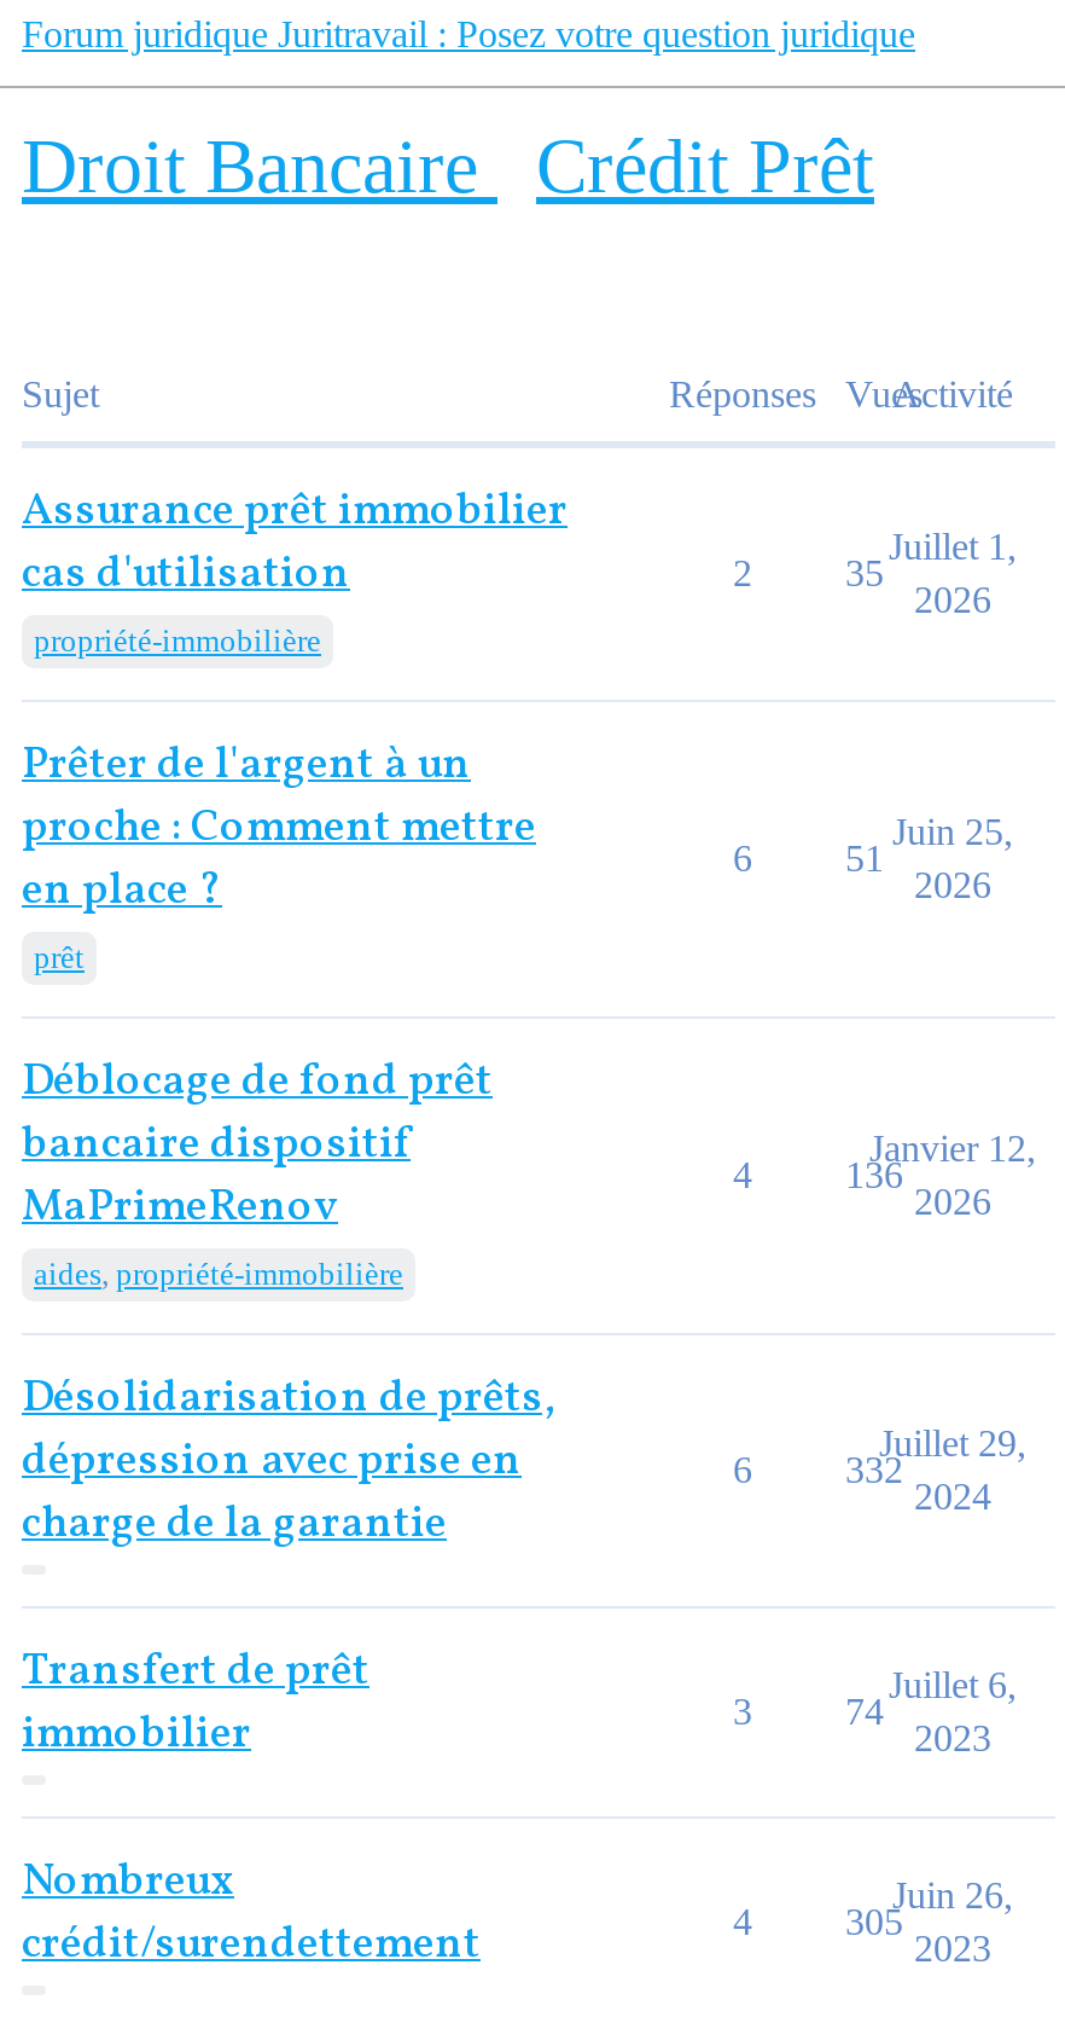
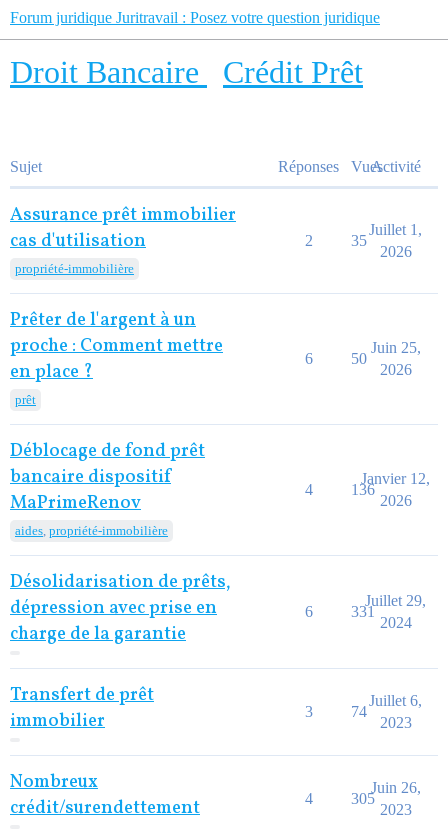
- 51
+ 50

- 332
+ 331
